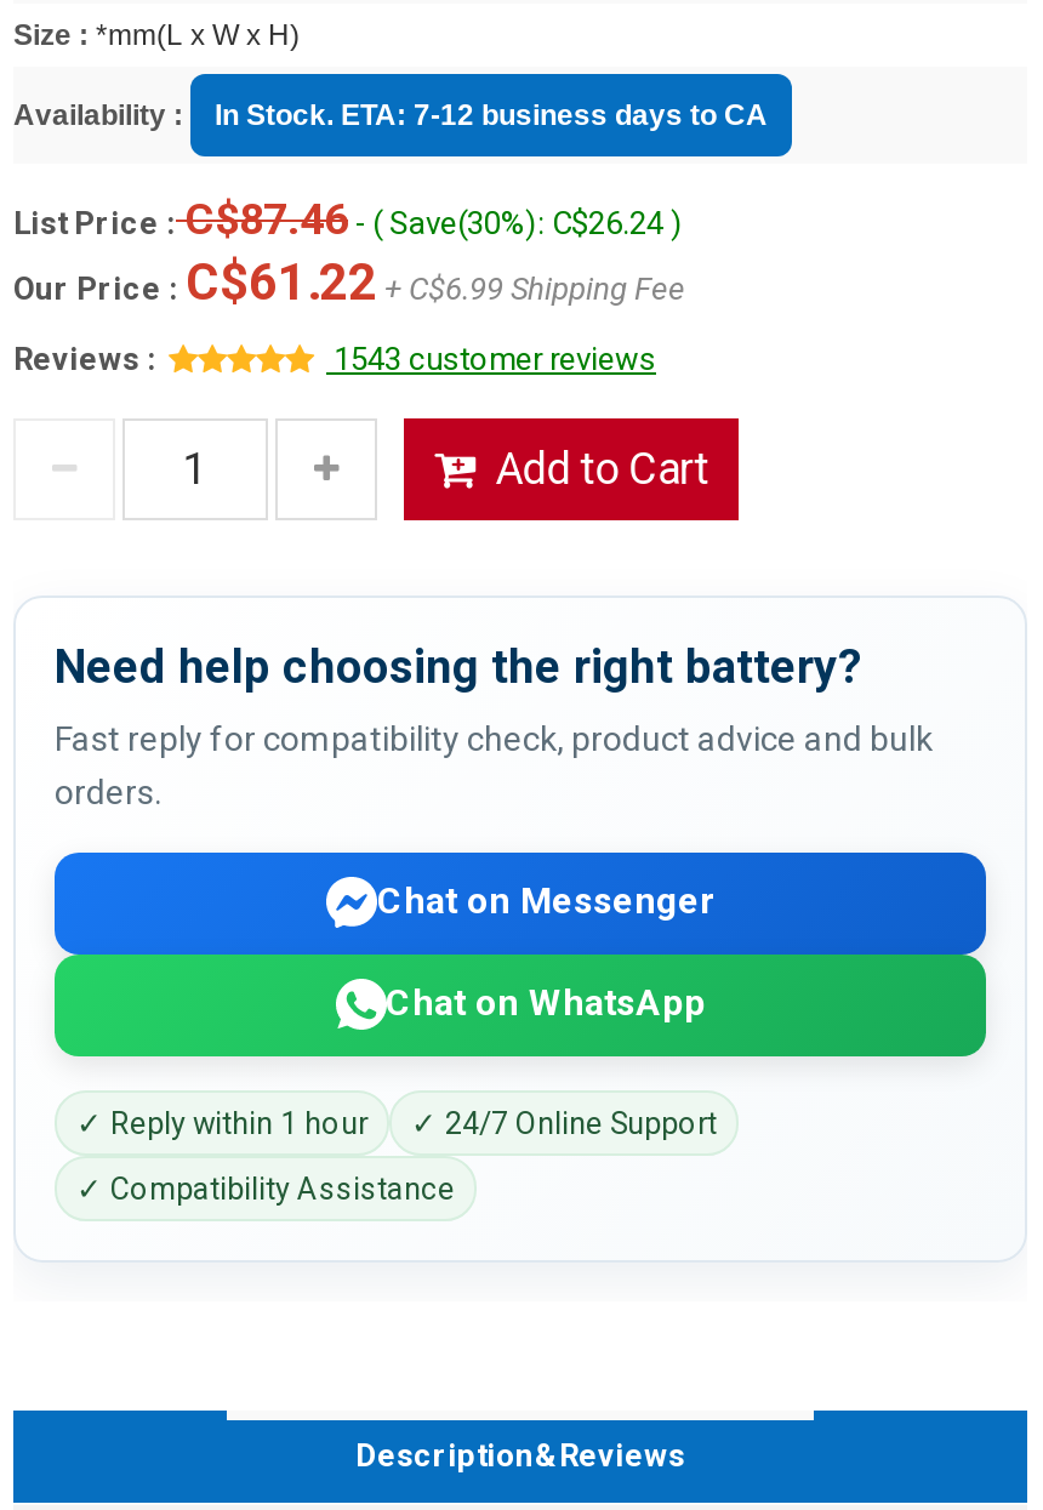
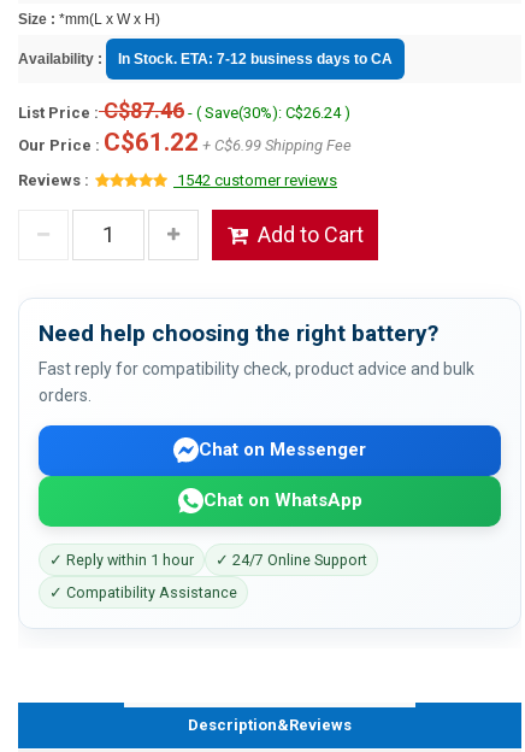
- 1543 customer reviews
+ 1542 customer reviews
